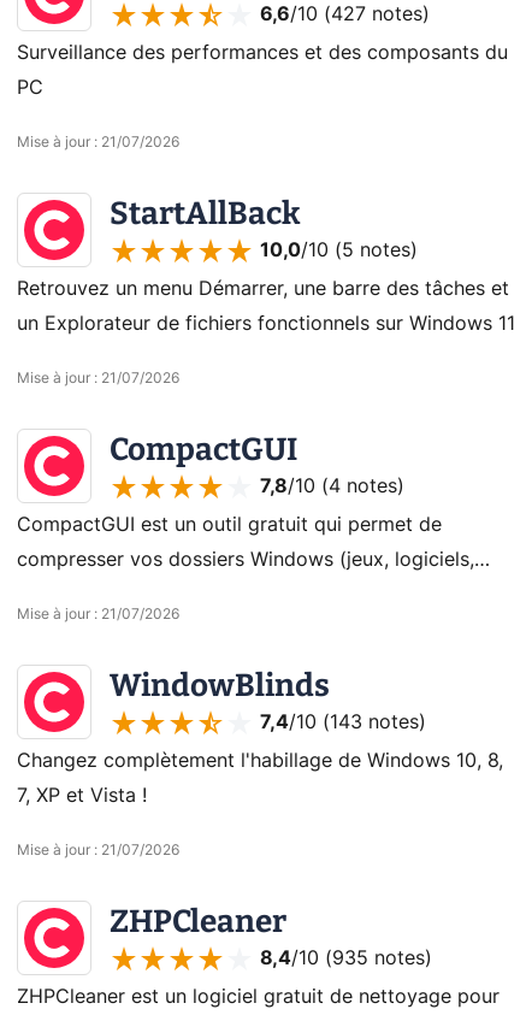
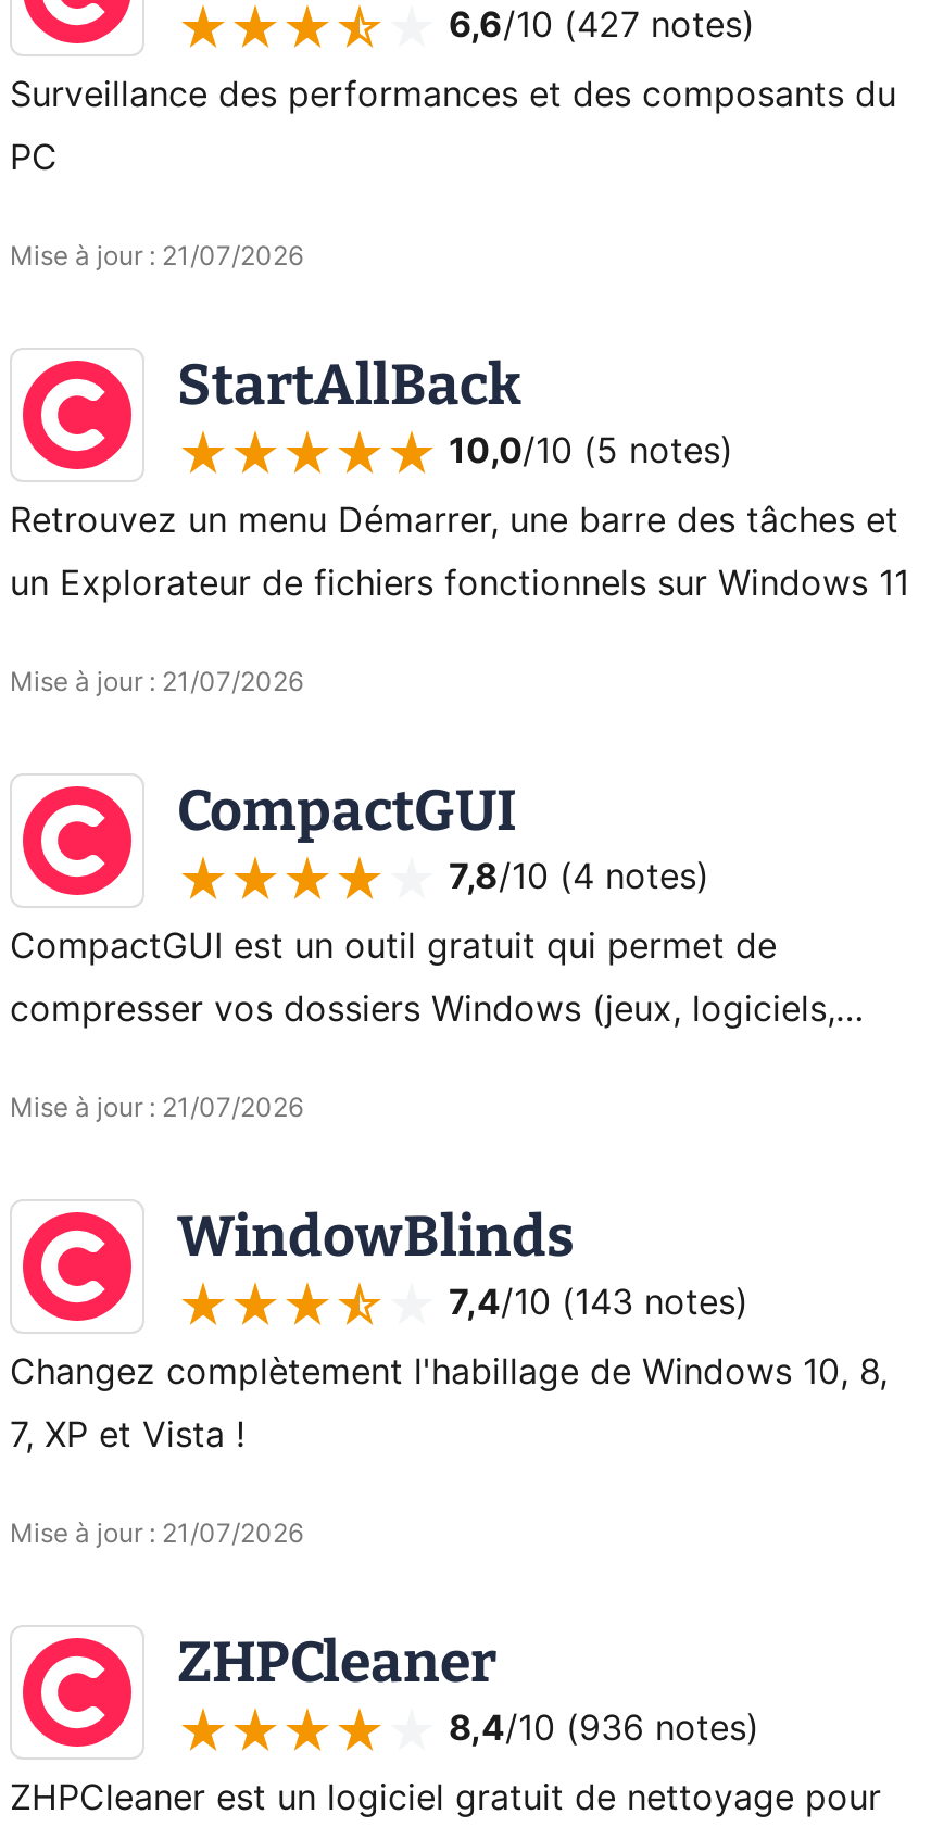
- 8,4/10 (935 notes)
+ 8,4/10 (936 notes)
